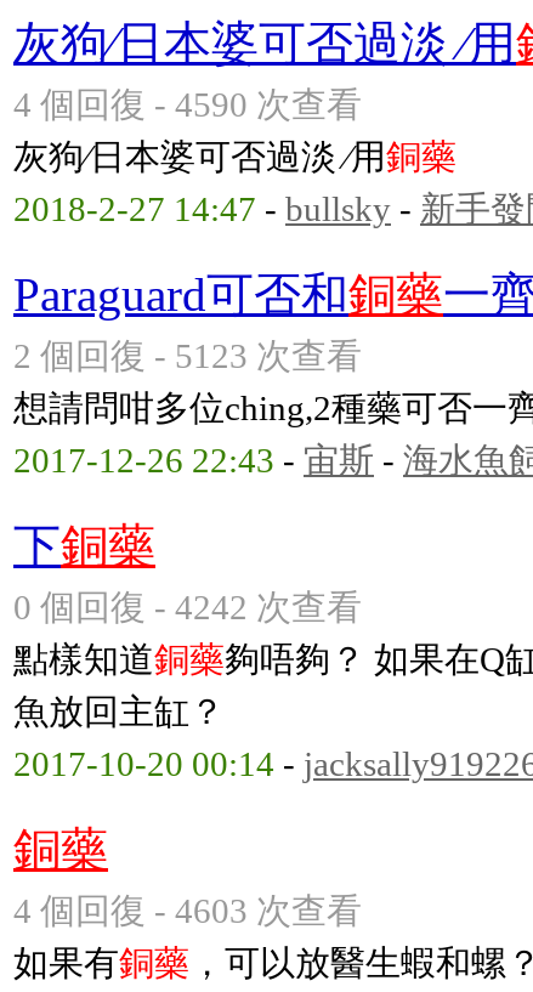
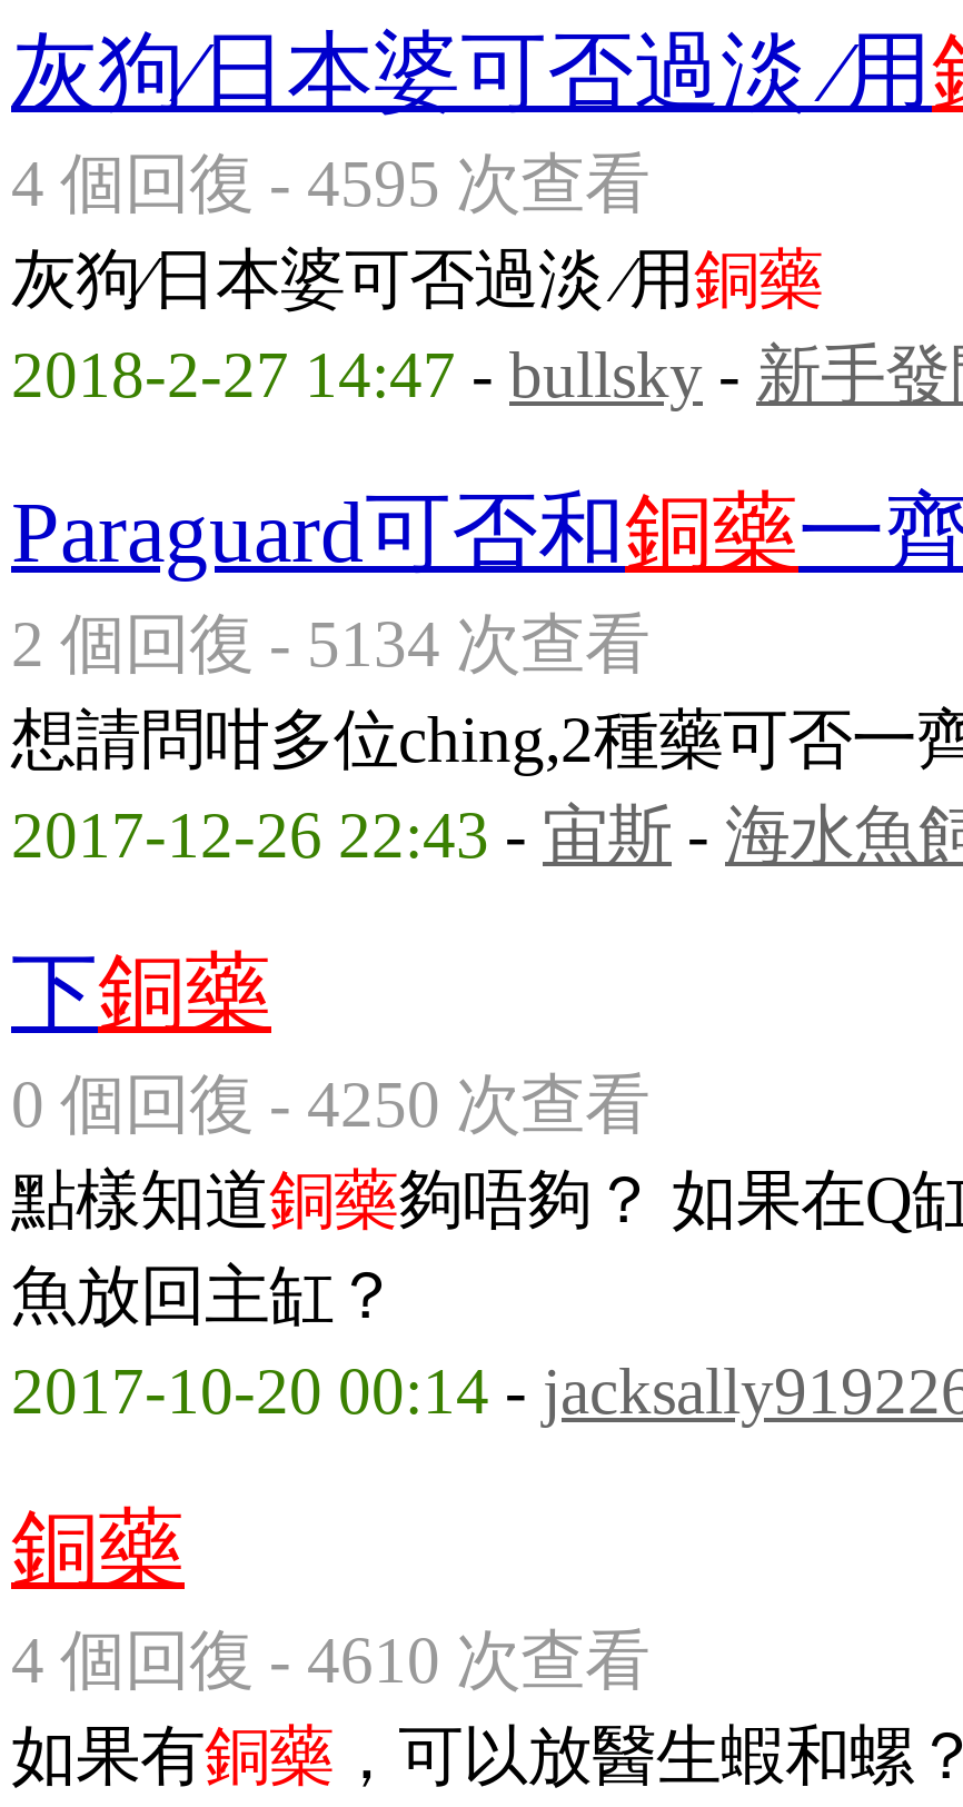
- 4 個回復 - 4590 次查看
+ 4 個回復 - 4595 次查看

- 2 個回復 - 5123 次查看
+ 2 個回復 - 5134 次查看

- 0 個回復 - 4242 次查看
+ 0 個回復 - 4250 次查看

- 4 個回復 - 4603 次查看
+ 4 個回復 - 4610 次查看
